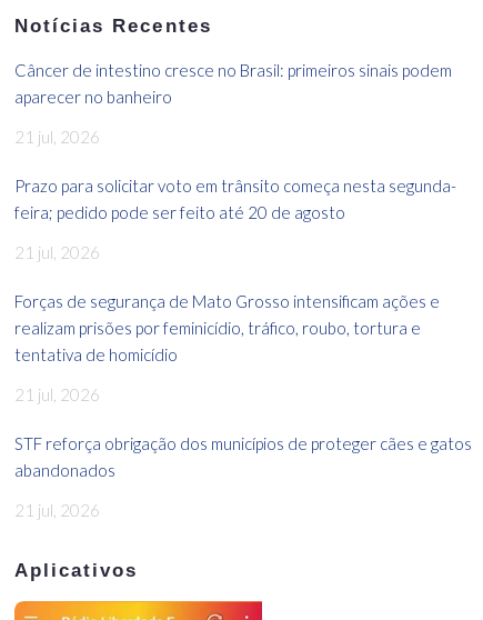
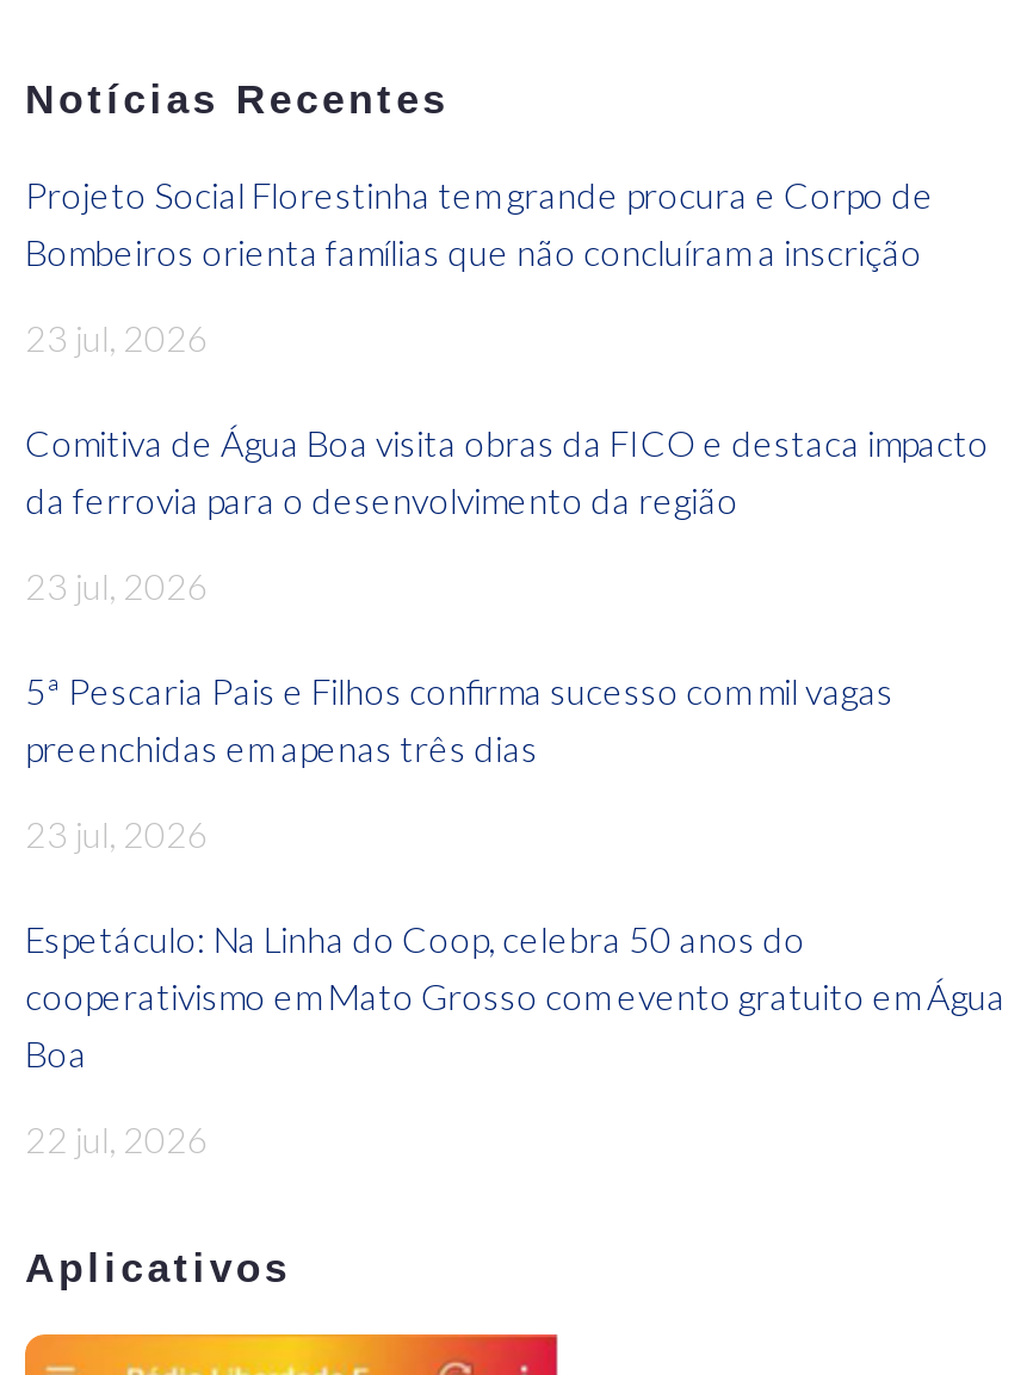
- Câncer de intestino cresce no Brasil: primeiros sinais podem
- aparecer no banheiro
+ Projeto Social Florestinha tem grande procura e Corpo de
+ Bombeiros orienta famílias que não concluíram a inscrição

- 21 jul, 2026
+ 23 jul, 2026

- Prazo para solicitar voto em trânsito começa nesta segunda-
- feira; pedido pode ser feito até 20 de agosto
+ Comitiva de Água Boa visita obras da FICO e destaca impacto
+ da ferrovia para o desenvolvimento da região

- 21 jul, 2026
+ 23 jul, 2026

- Forças de segurança de Mato Grosso intensificam ações e
- realizam prisões por feminicídio, tráfico, roubo, tortura e
- tentativa de homicídio
+ 5ª Pescaria Pais e Filhos confirma sucesso com mil vagas
+ preenchidas em apenas três dias

- 21 jul, 2026
+ 23 jul, 2026

- STF reforça obrigação dos municípios de proteger cães e gatos
- abandonados
+ Espetáculo: Na Linha do Coop, celebra 50 anos do
+ cooperativismo em Mato Grosso com evento gratuito em Água
+ Boa

- 21 jul, 2026
+ 22 jul, 2026
